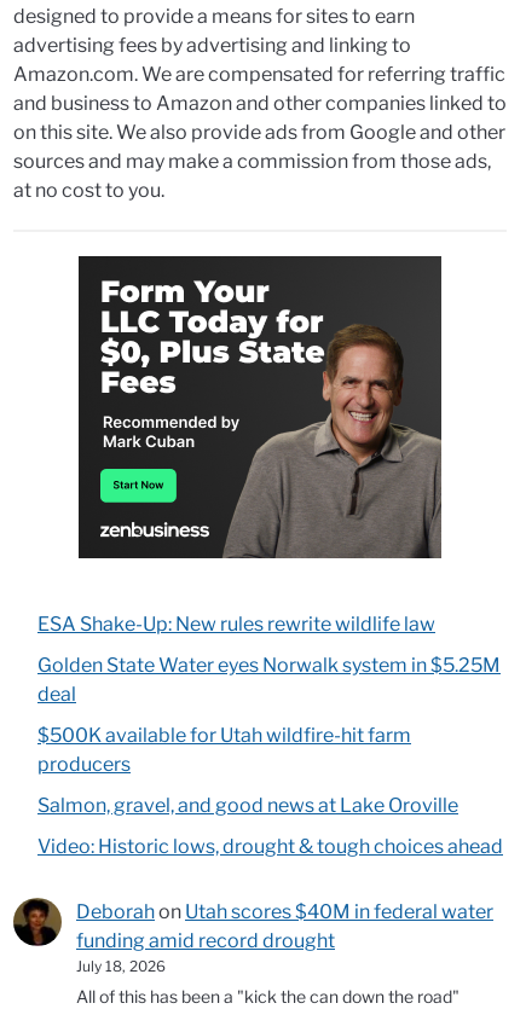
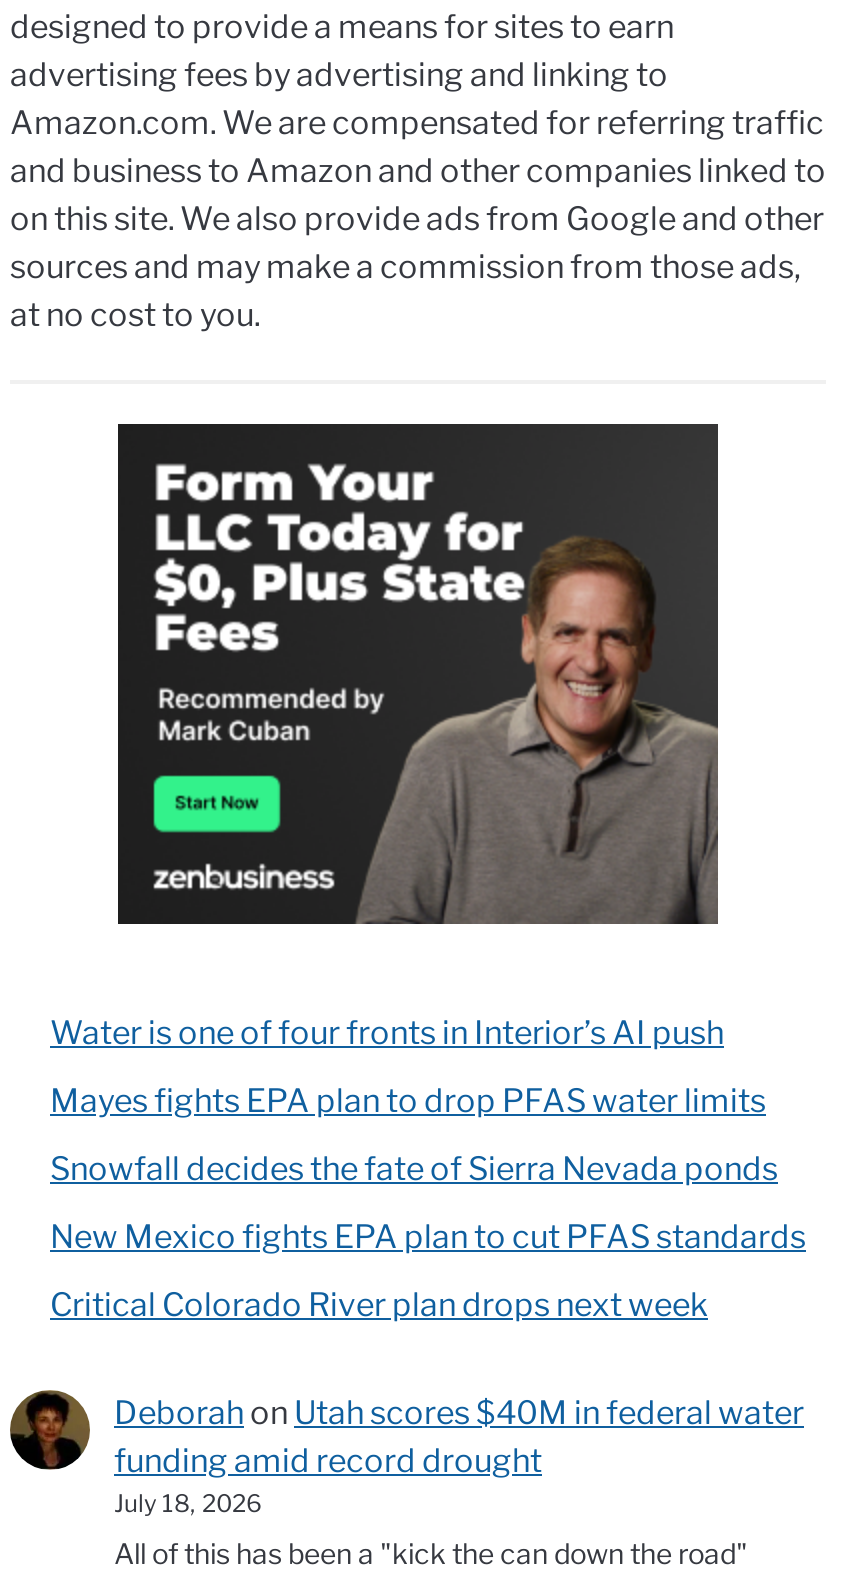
- ESA Shake-Up: New rules rewrite wildlife law
+ Water is one of four fronts in Interior’s AI push

- Golden State Water eyes Norwalk system in $5.25M
- deal
+ Mayes fights EPA plan to drop PFAS water limits

- $500K available for Utah wildfire-hit farm
- producers
+ Snowfall decides the fate of Sierra Nevada ponds

- Salmon, gravel, and good news at Lake Oroville
+ New Mexico fights EPA plan to cut PFAS standards

- Video: Historic lows, drought & tough choices ahead
+ Critical Colorado River plan drops next week
